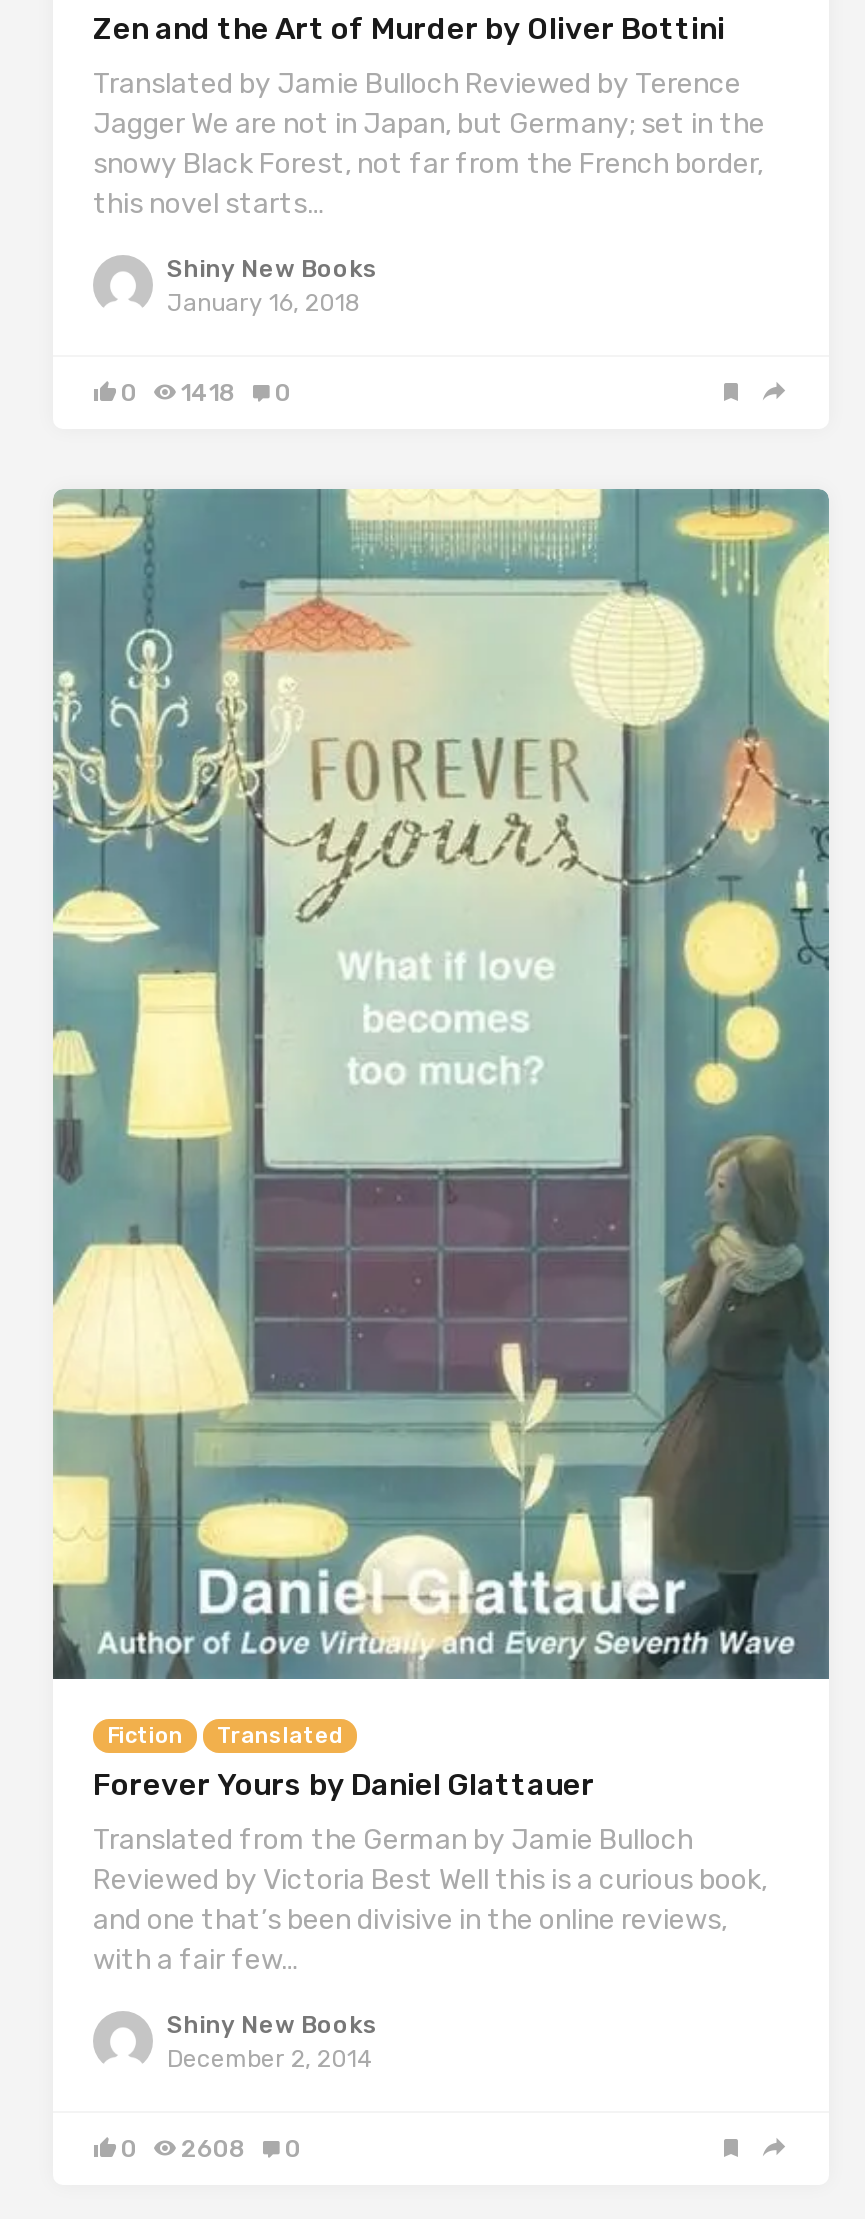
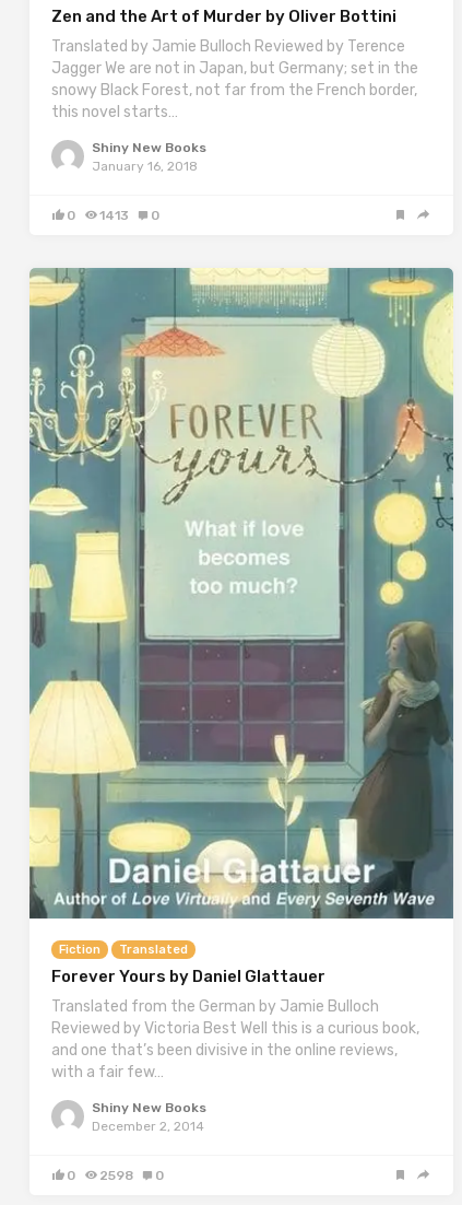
- 0 1418 0
+ 0 1413 0

- 0 2608 0
+ 0 2598 0
